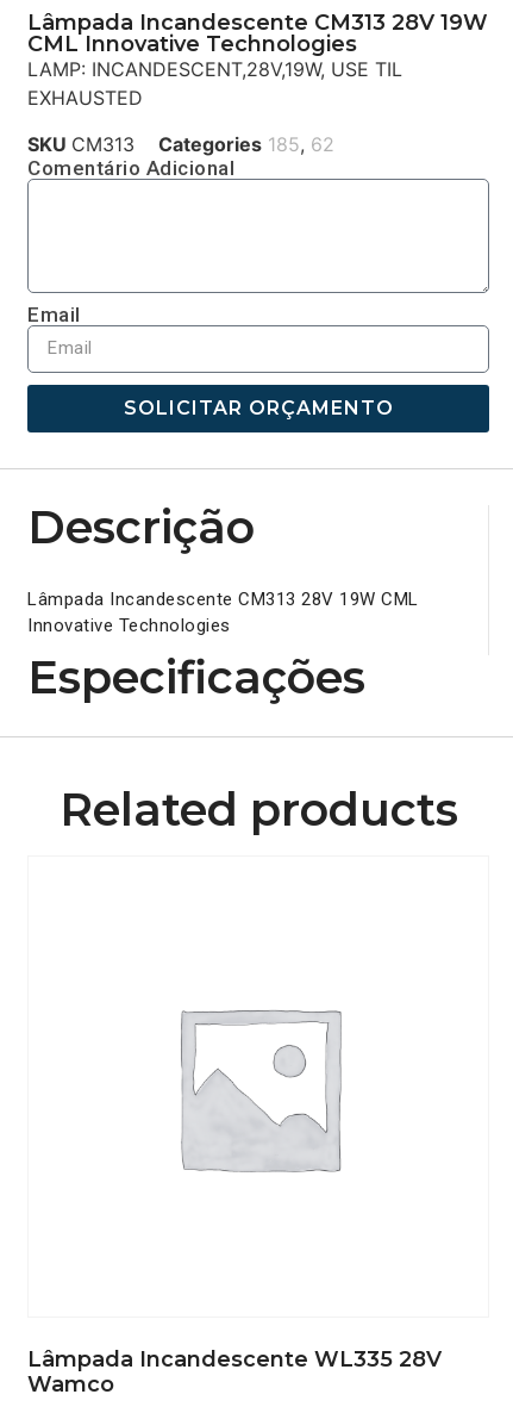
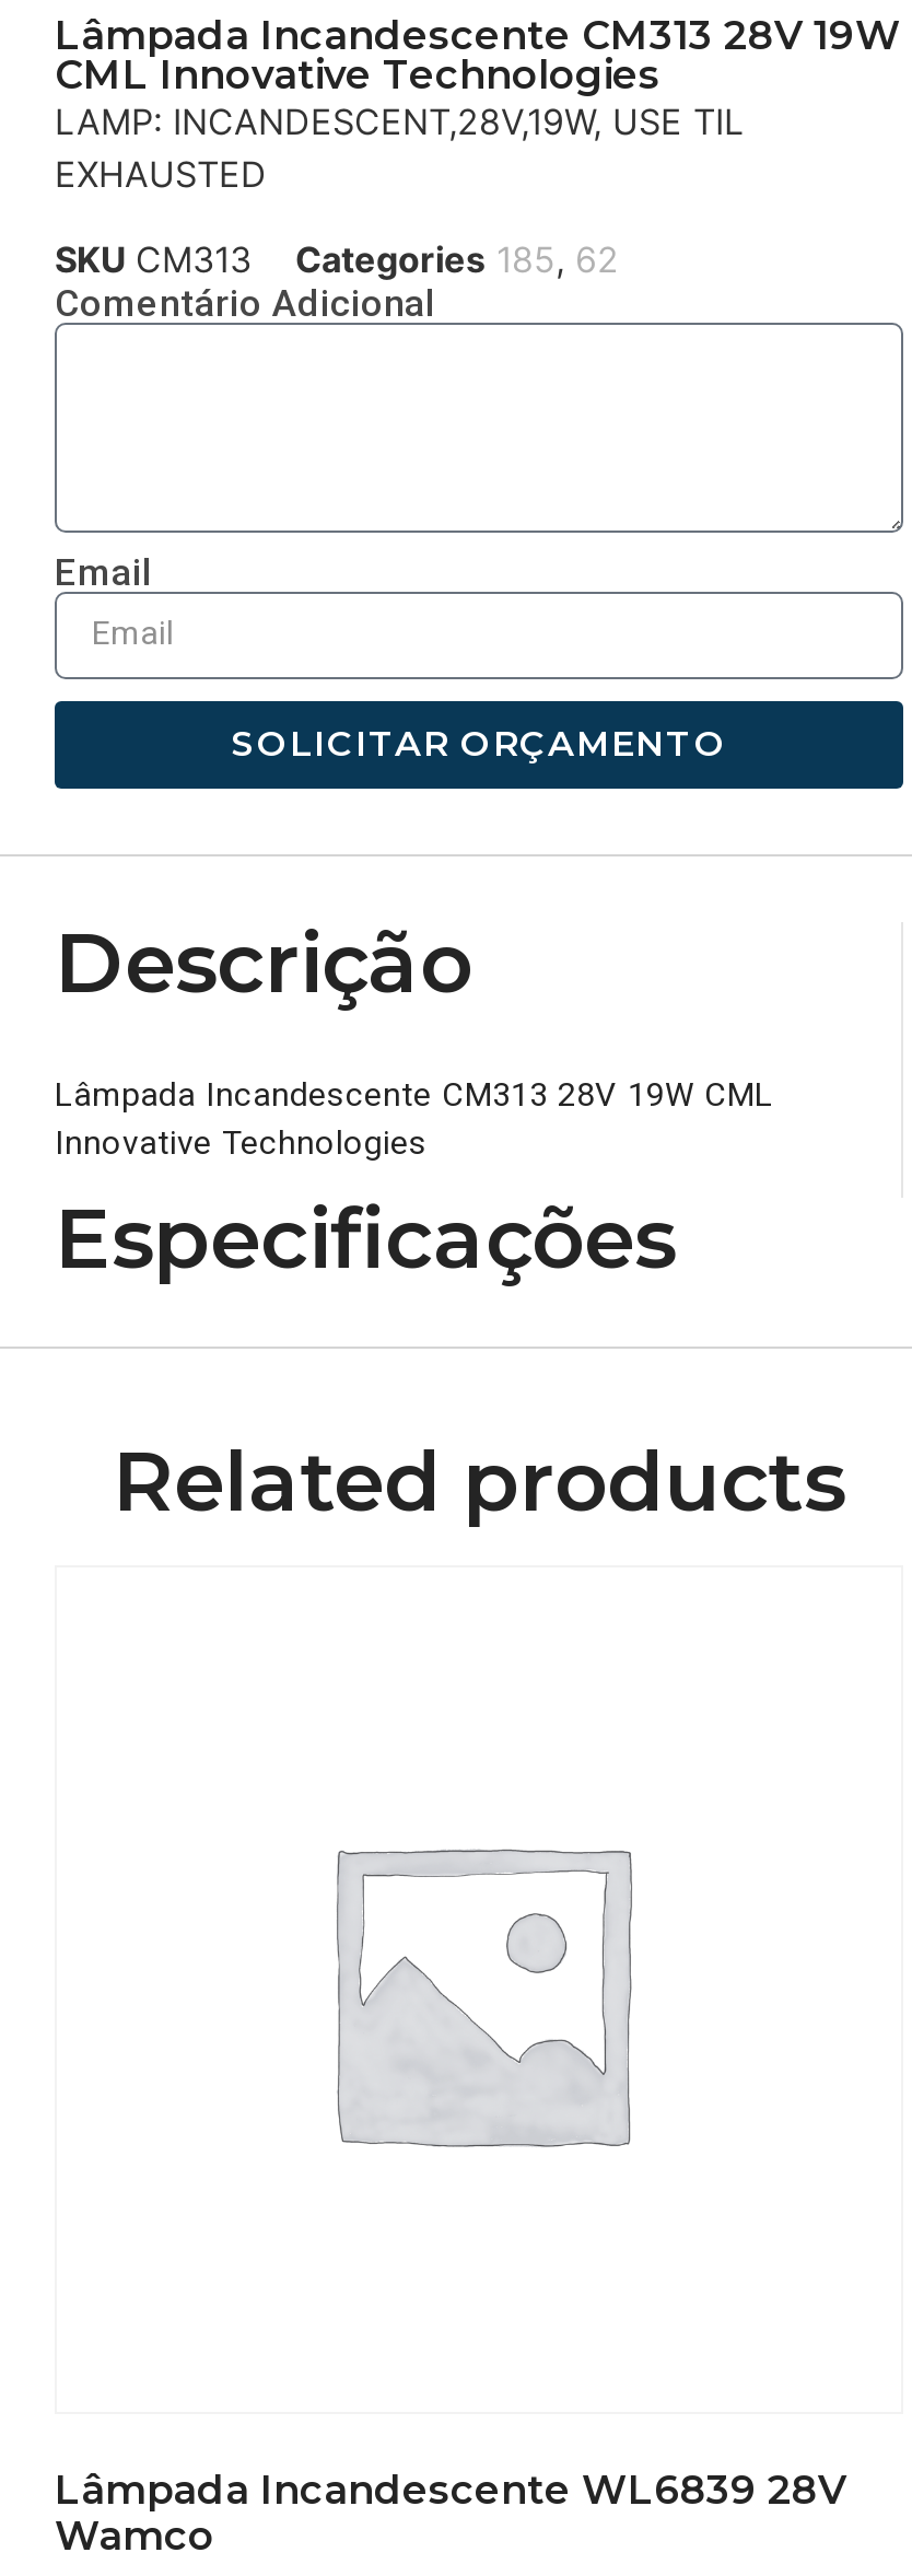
- Lâmpada Incandescente WL335 28V
+ Lâmpada Incandescente WL6839 28V
